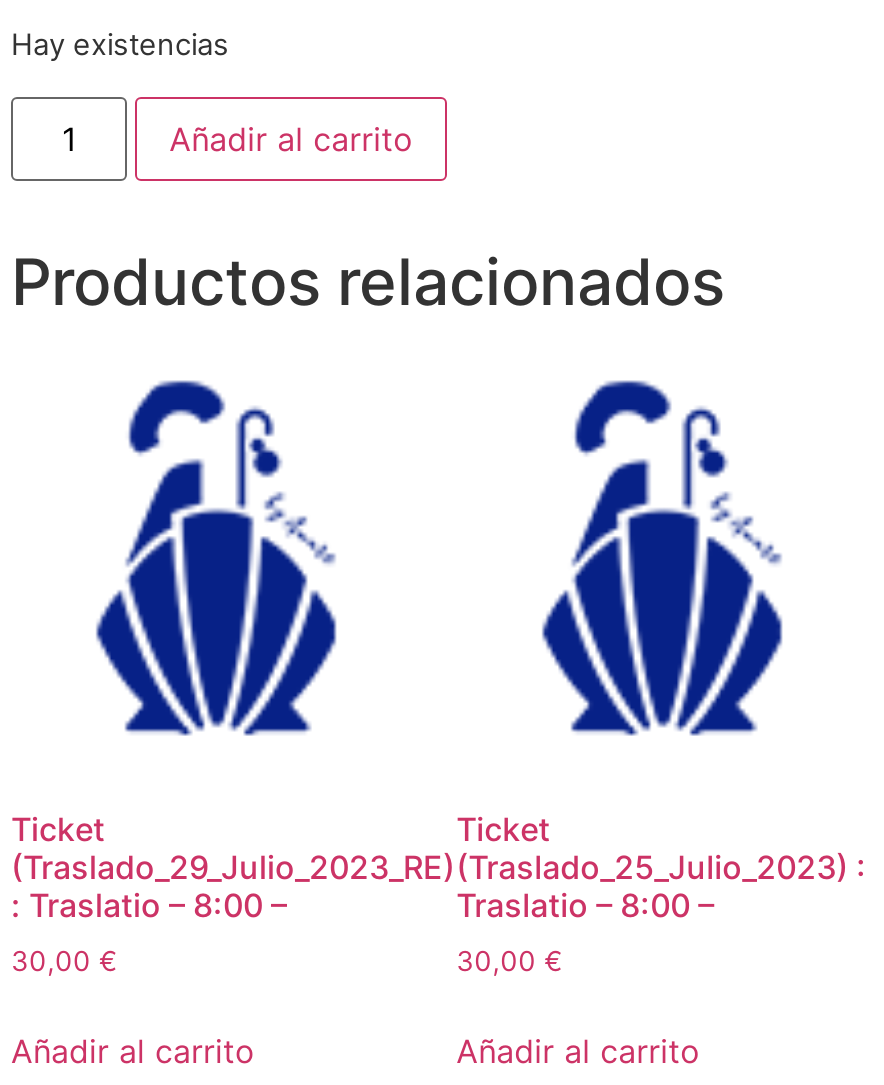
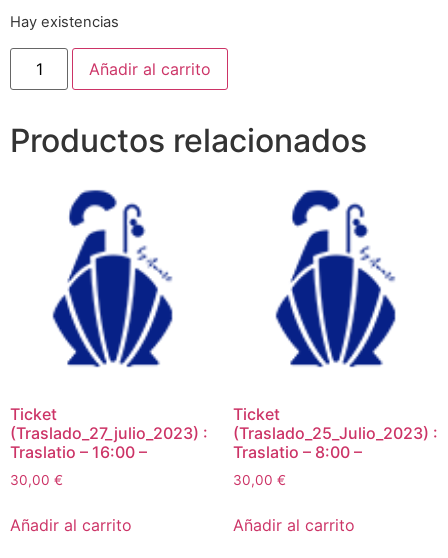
- (Traslado_29_Julio_2023_RE)
- : Traslatio – 8:00 –
+ (Traslado_27_julio_2023) :
+ Traslatio – 16:00 –
